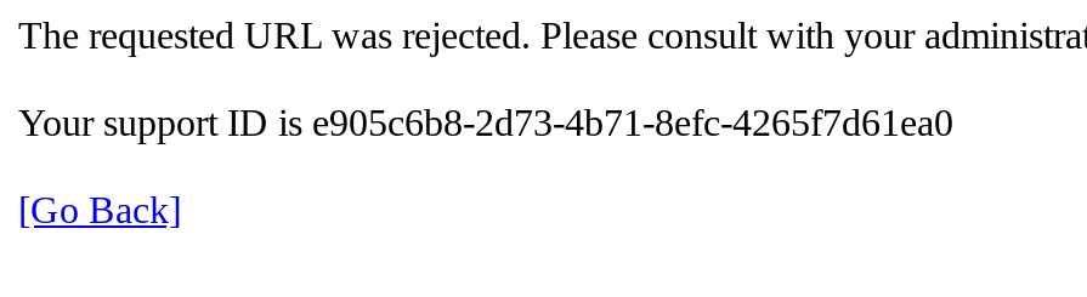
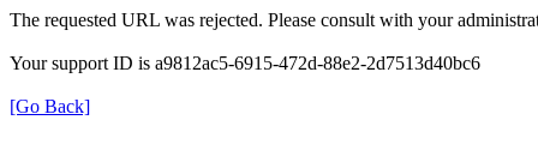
- Your support ID is e905c6b8-2d73-4b71-8efc-4265f7d61ea0
+ Your support ID is a9812ac5-6915-472d-88e2-2d7513d40bc6
